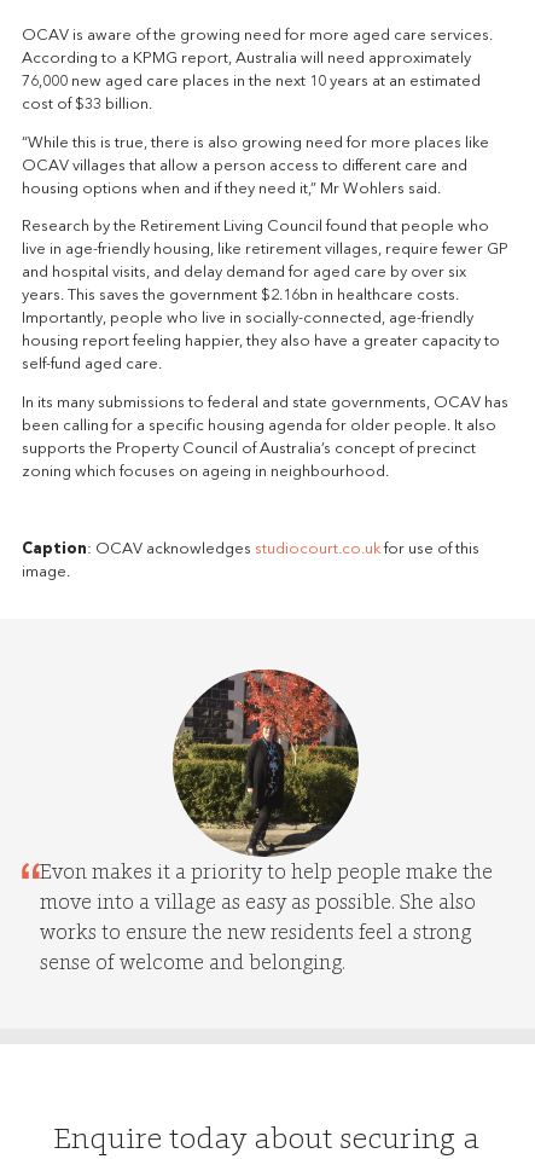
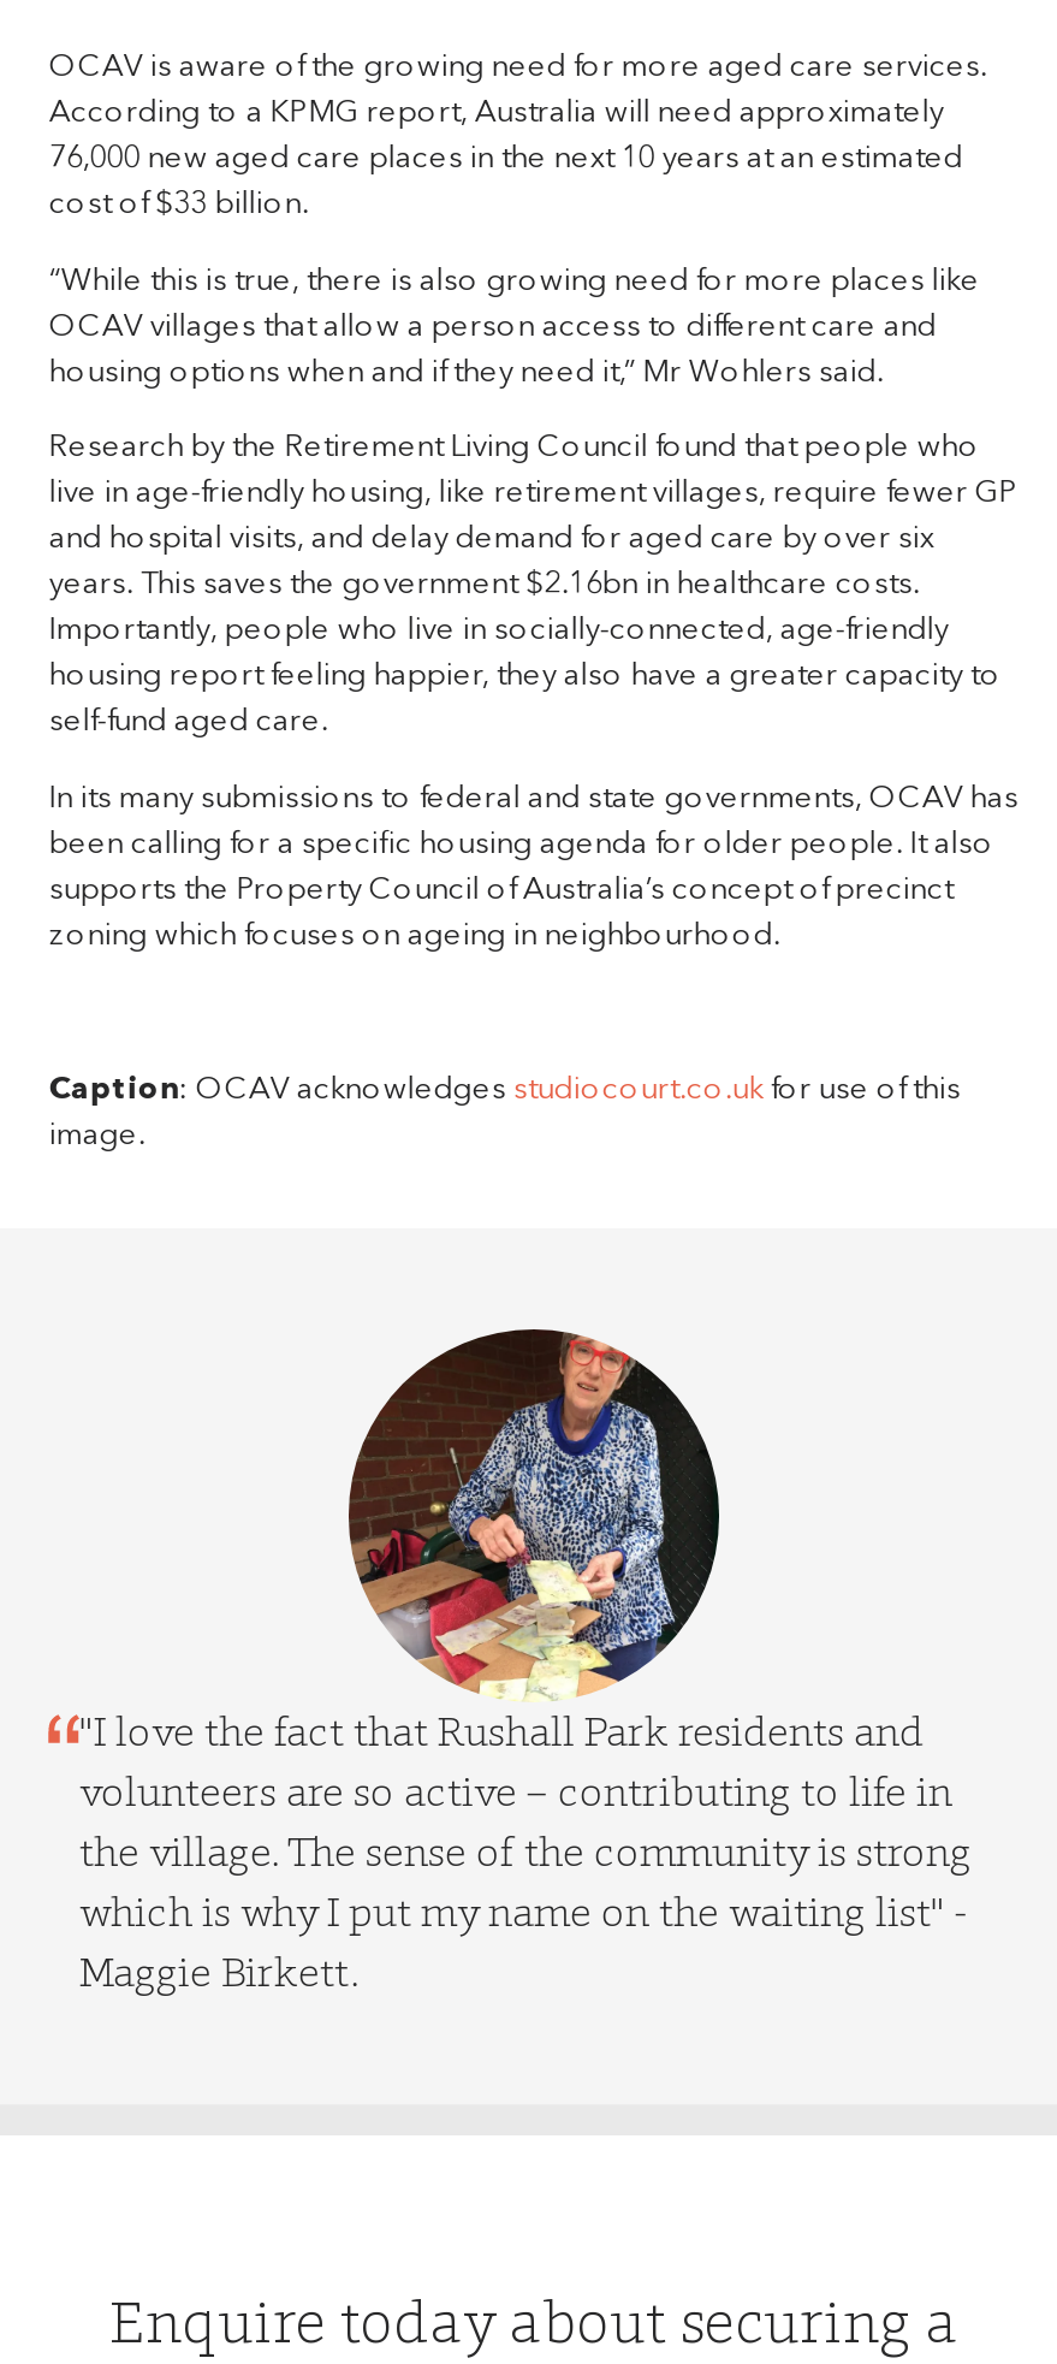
- [image]
- Evon makes it a priority to help people make the
- move into a village as easy as possible. She also
- works to ensure the new residents feel a strong
- sense of welcome and belonging.
+ [image]
+ "I love the fact that Rushall Park residents and
+ volunteers are so active – contributing to life in
+ the village. The sense of the community is strong
+ which is why I put my name on the waiting list" -
+ Maggie Birkett.
